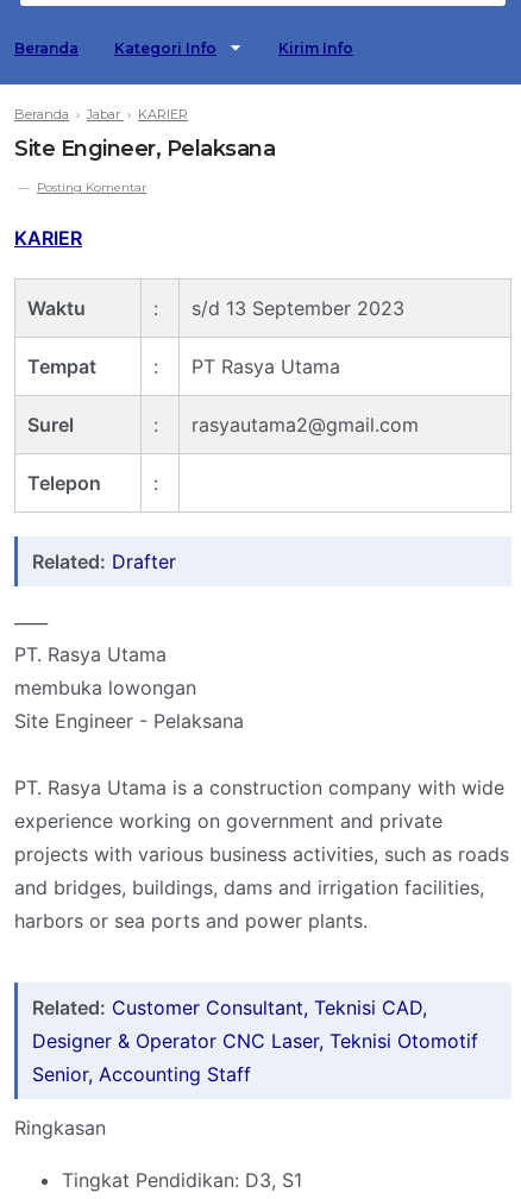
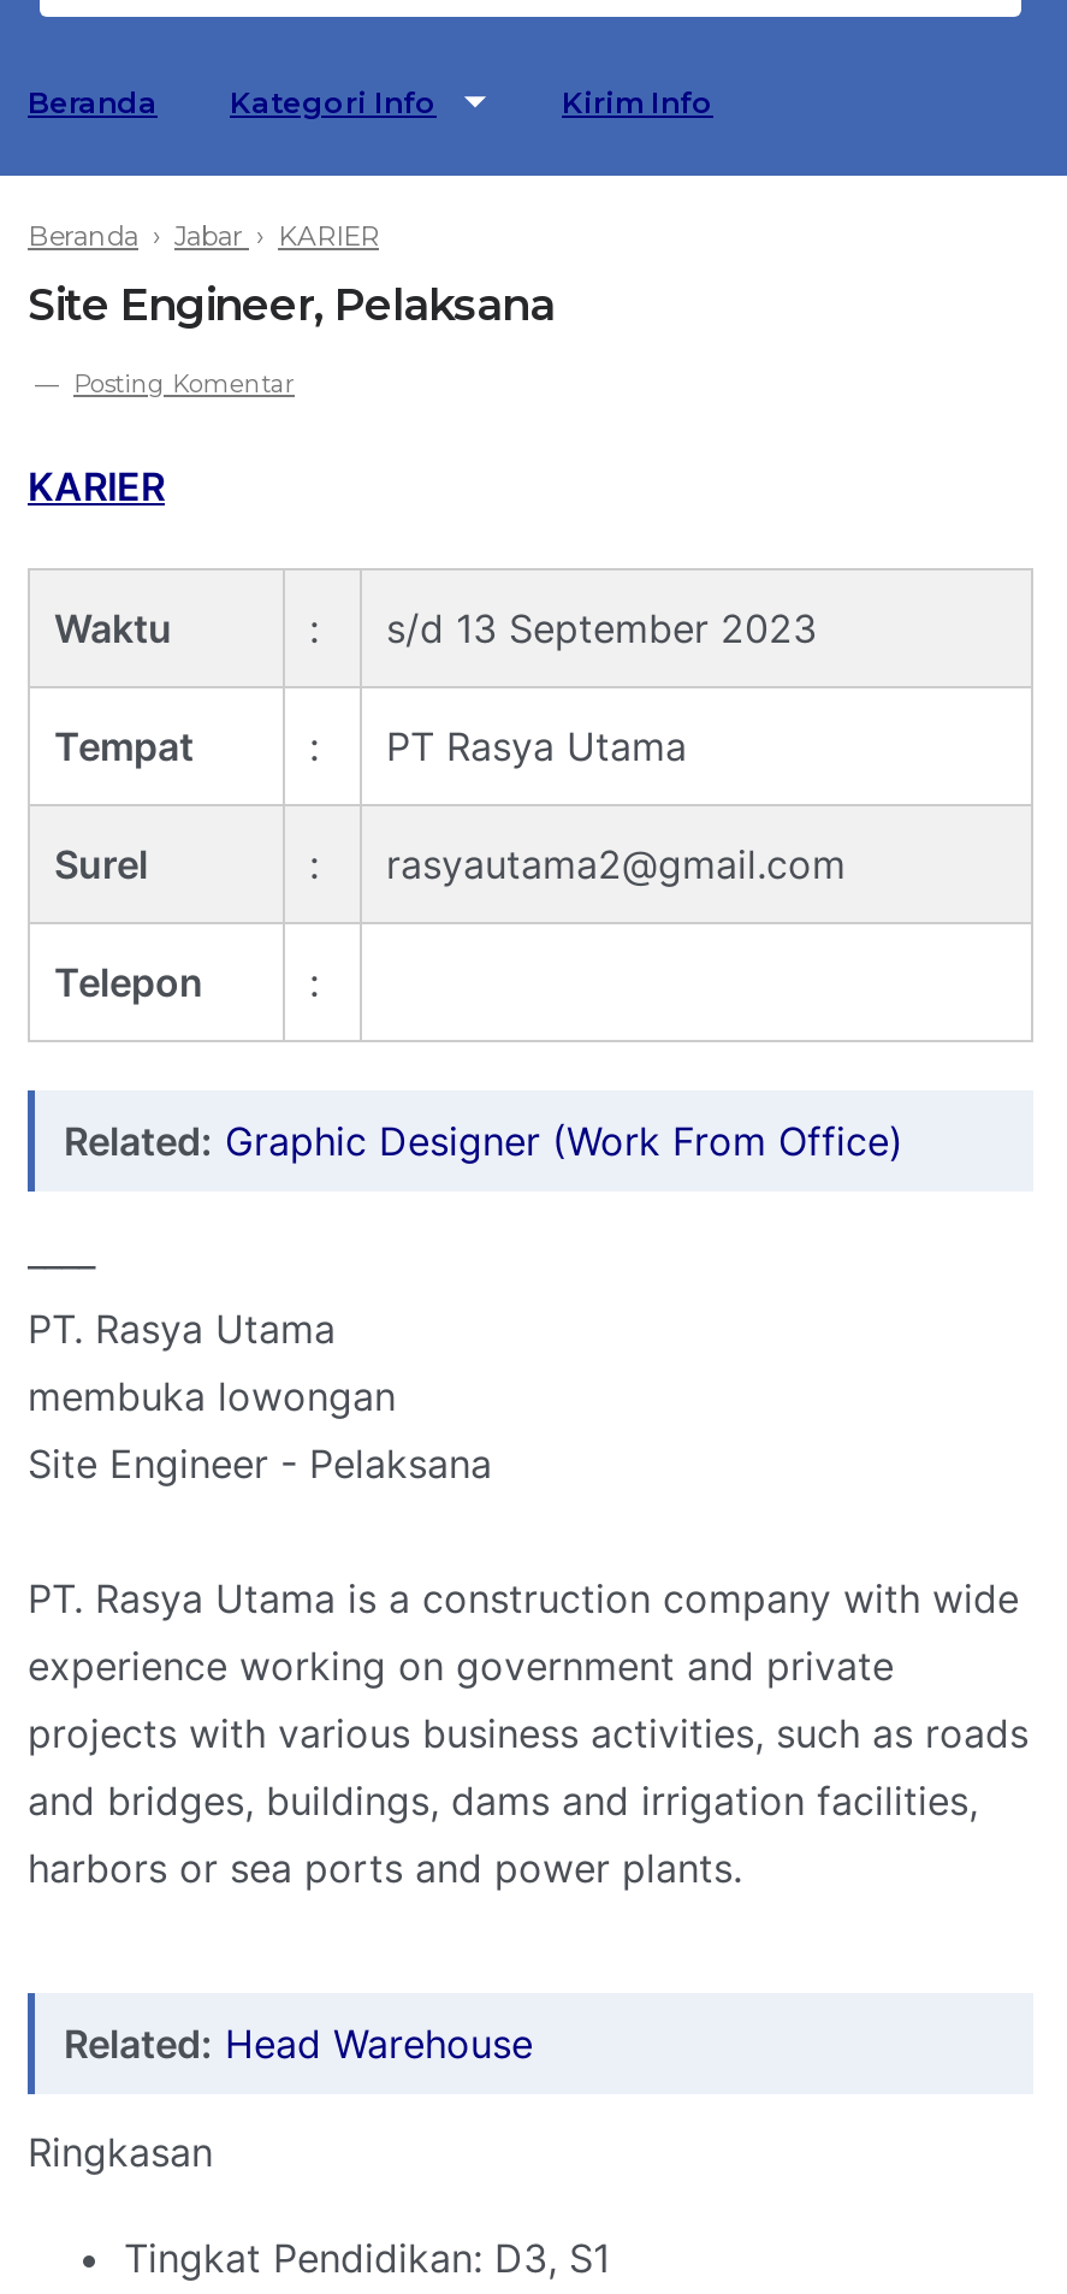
- Related: Drafter
+ Related: Graphic Designer (Work From Office)

- Related: Customer Consultant, Teknisi CAD,
- Designer & Operator CNC Laser, Teknisi Otomotif
- Senior, Accounting Staff
+ Related: Head Warehouse
